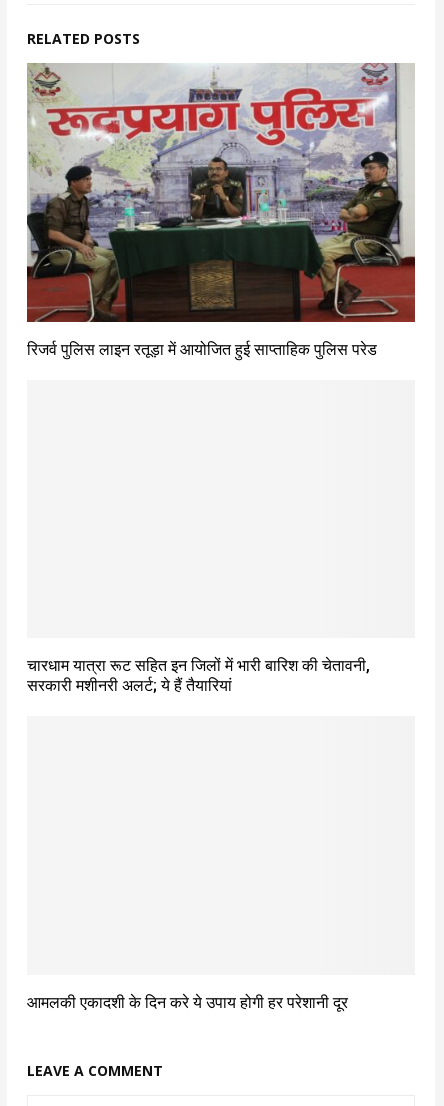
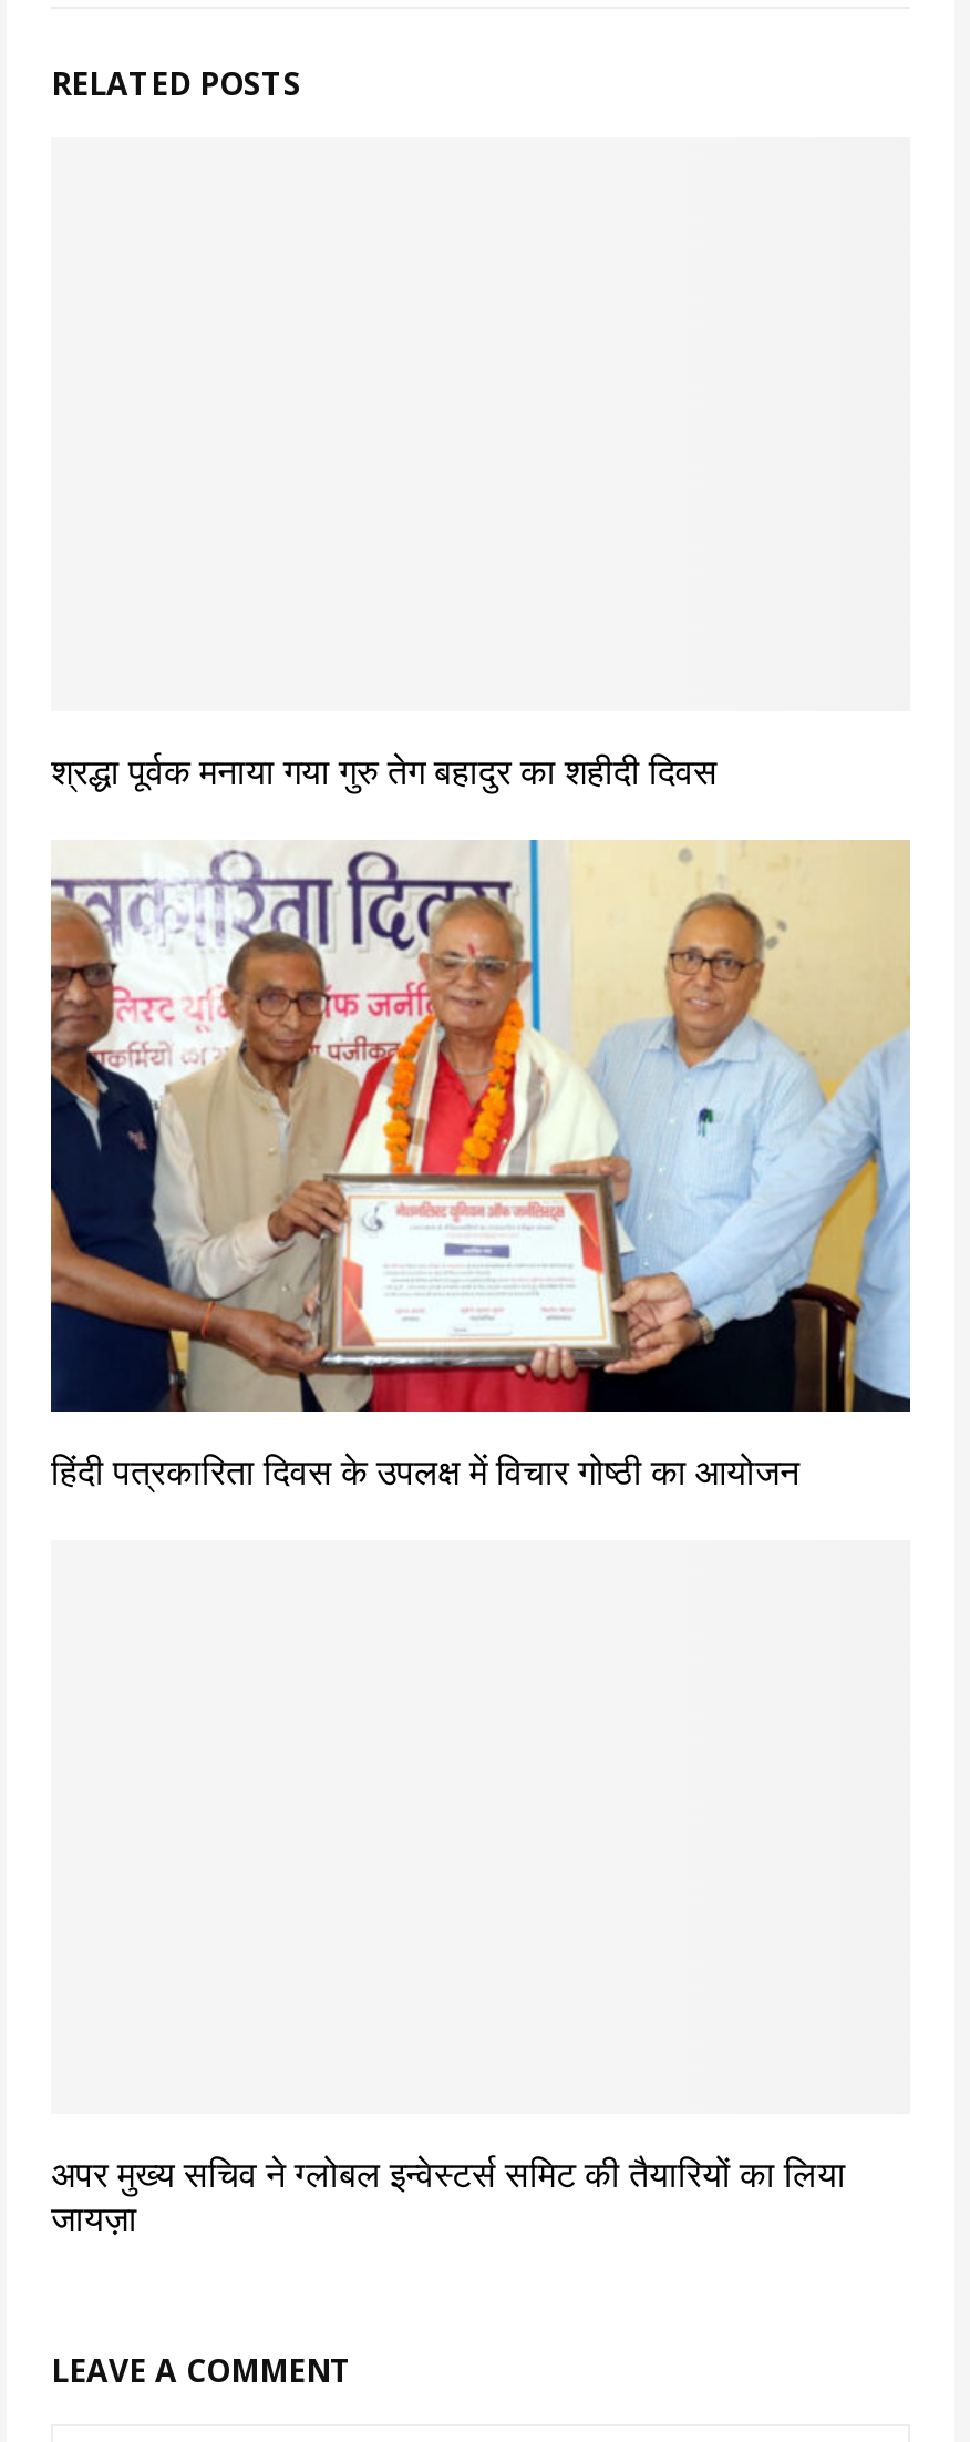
+ [image]

- [image]

- रिजर्व पुलिस लाइन रतूड़ा में आयोजित हुई साप्ताहिक पुलिस परेड
+ श्रद्धा पूर्वक मनाया गया गुरु तेग बहादुर का शहीदी दिवस

- चारधाम यात्रा रूट सहित इन जिलों में भारी बारिश की चेतावनी,
- सरकारी मशीनरी अलर्ट; ये हैं तैयारियां
+ हिंदी पत्रकारिता दिवस के उपलक्ष में विचार गोष्ठी का आयोजन

- आमलकी एकादशी के दिन करे ये उपाय होगी हर परेशानी दूर
+ अपर मुख्य सचिव ने ग्लोबल इन्वेस्टर्स समिट की तैयारियों का लिया
+ जायज़ा
